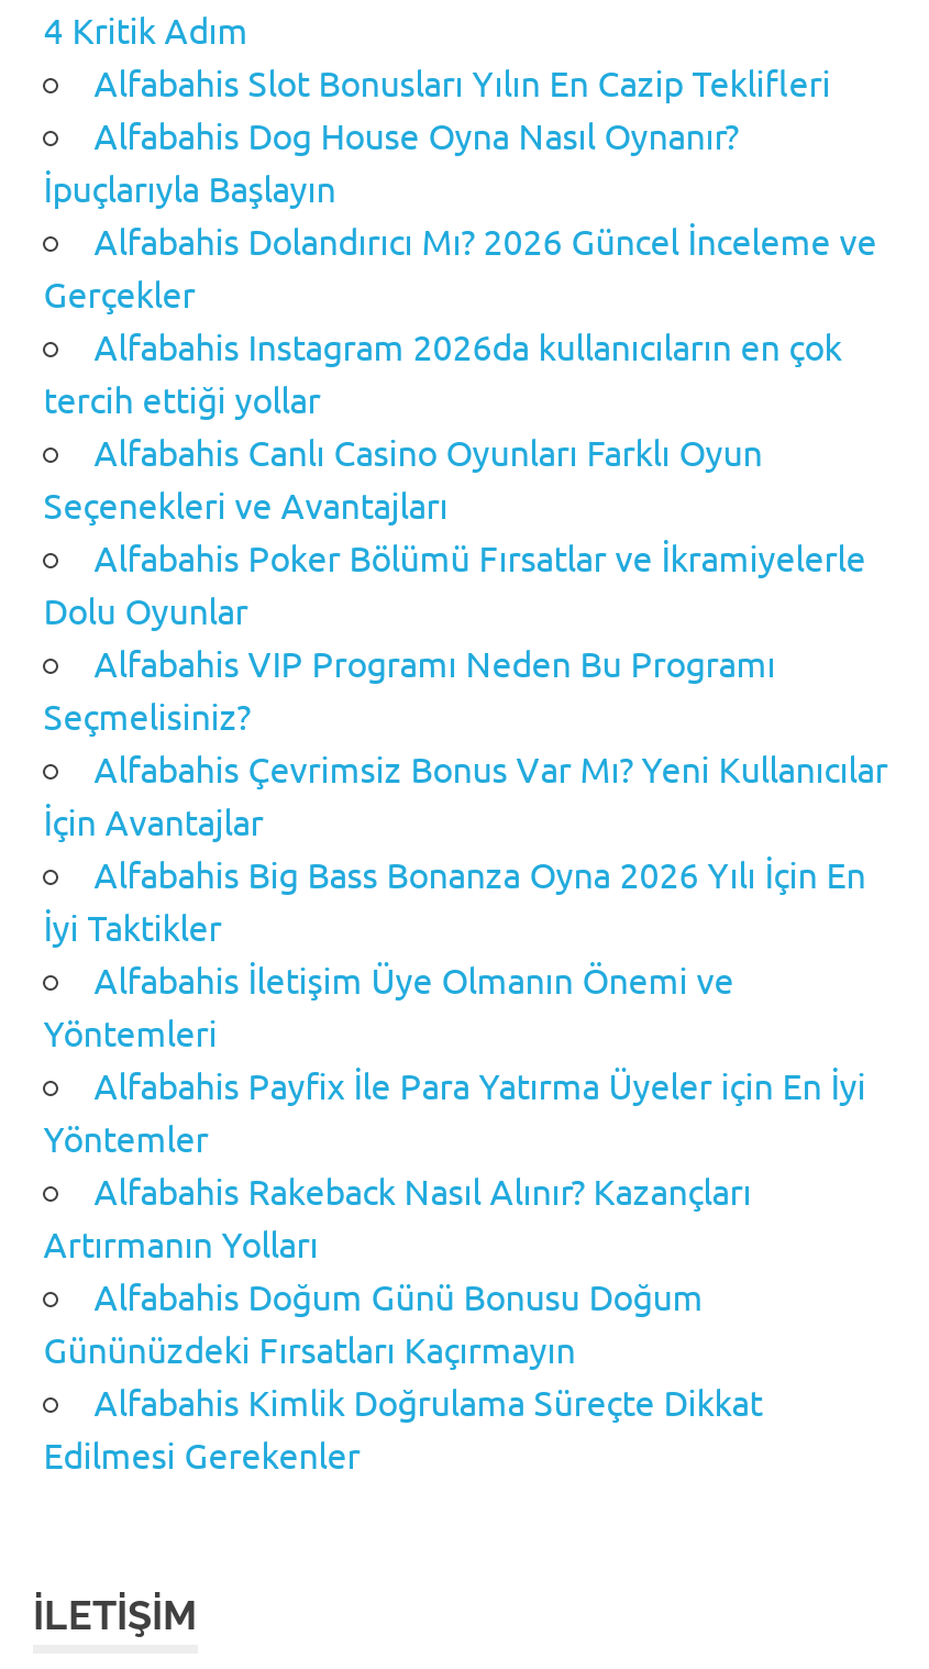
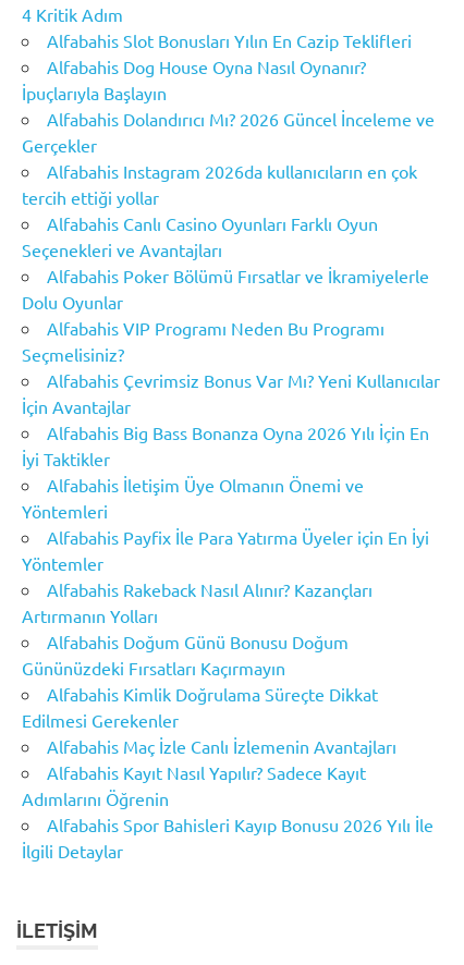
+ Alfabahis Maç İzle Canlı İzlemenin Avantajları
+ Alfabahis Kayıt Nasıl Yapılır? Sadece Kayıt
+ Adımlarını Öğrenin
+ Alfabahis Spor Bahisleri Kayıp Bonusu 2026 Yılı İle
+ İlgili Detaylar
